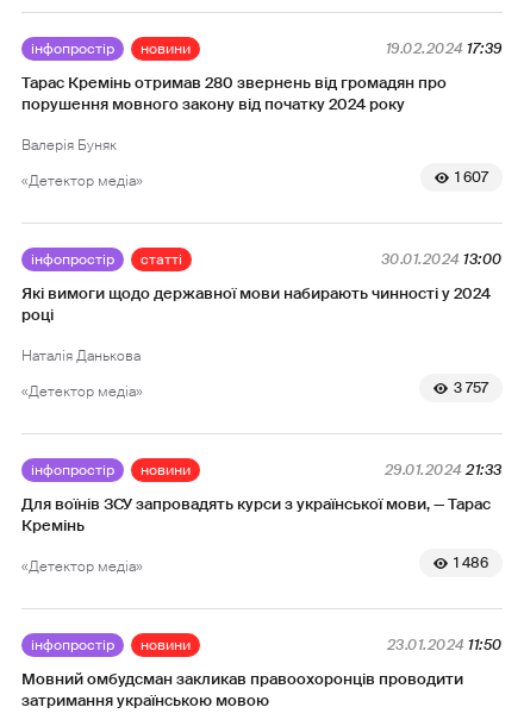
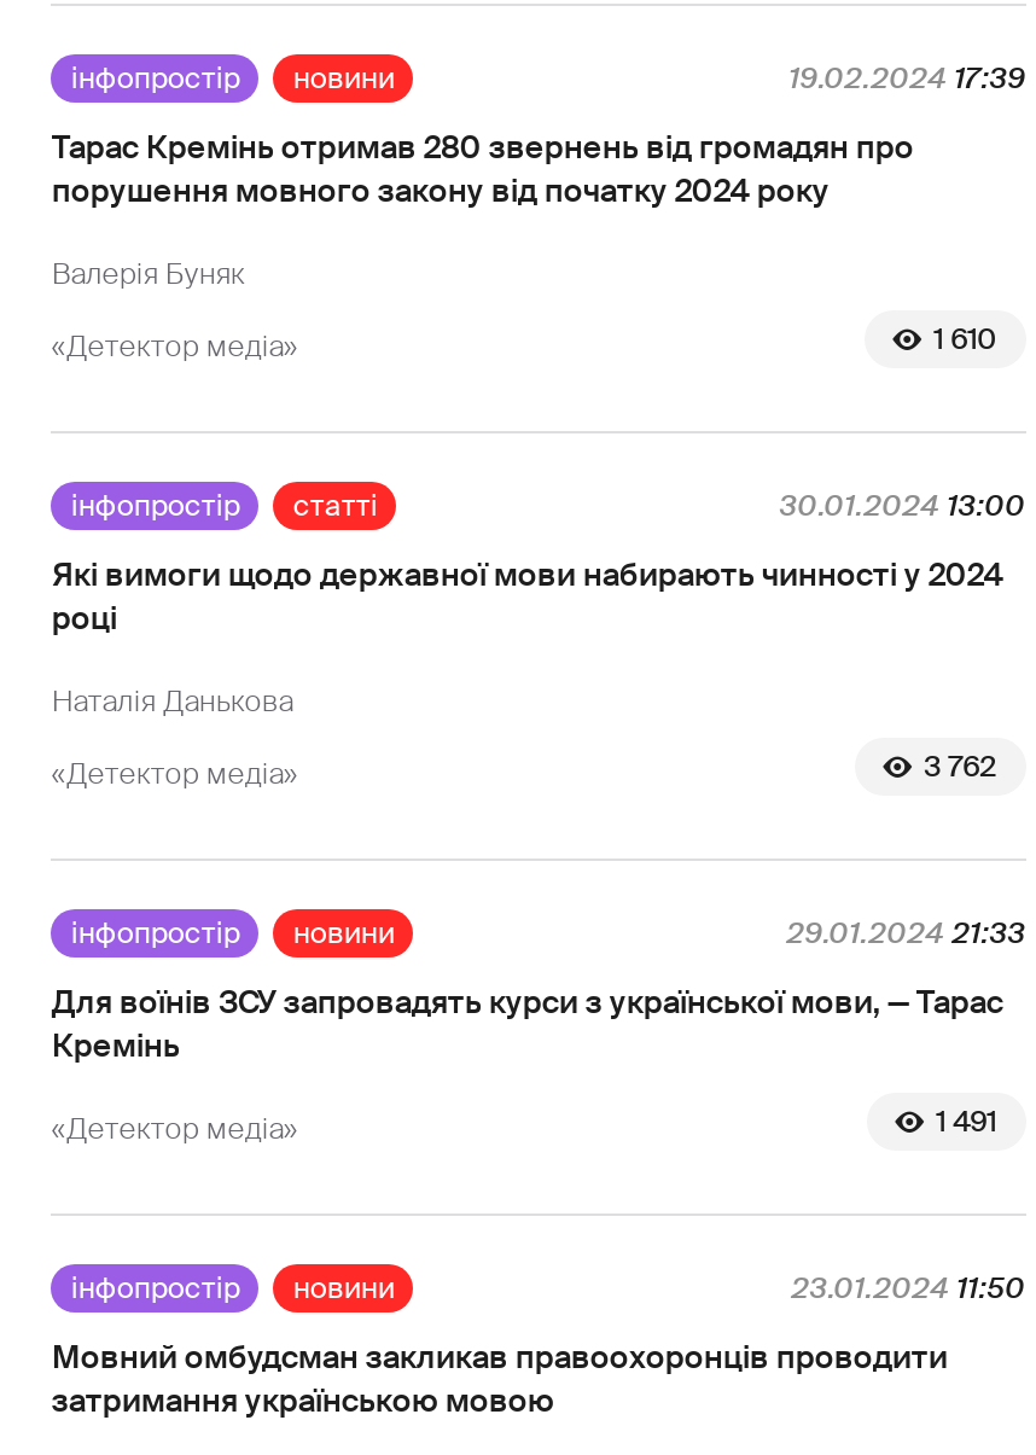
- 1 607
+ 1 610

- 3 757
+ 3 762

- 1 486
+ 1 491
